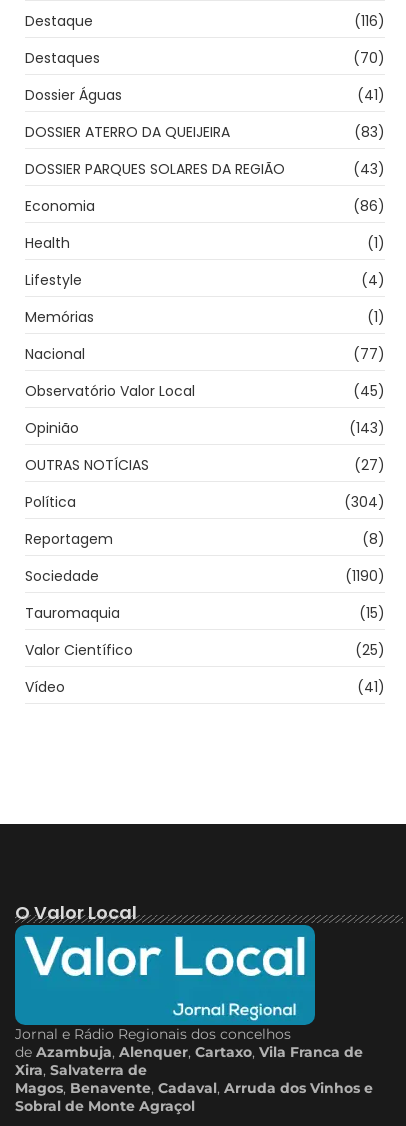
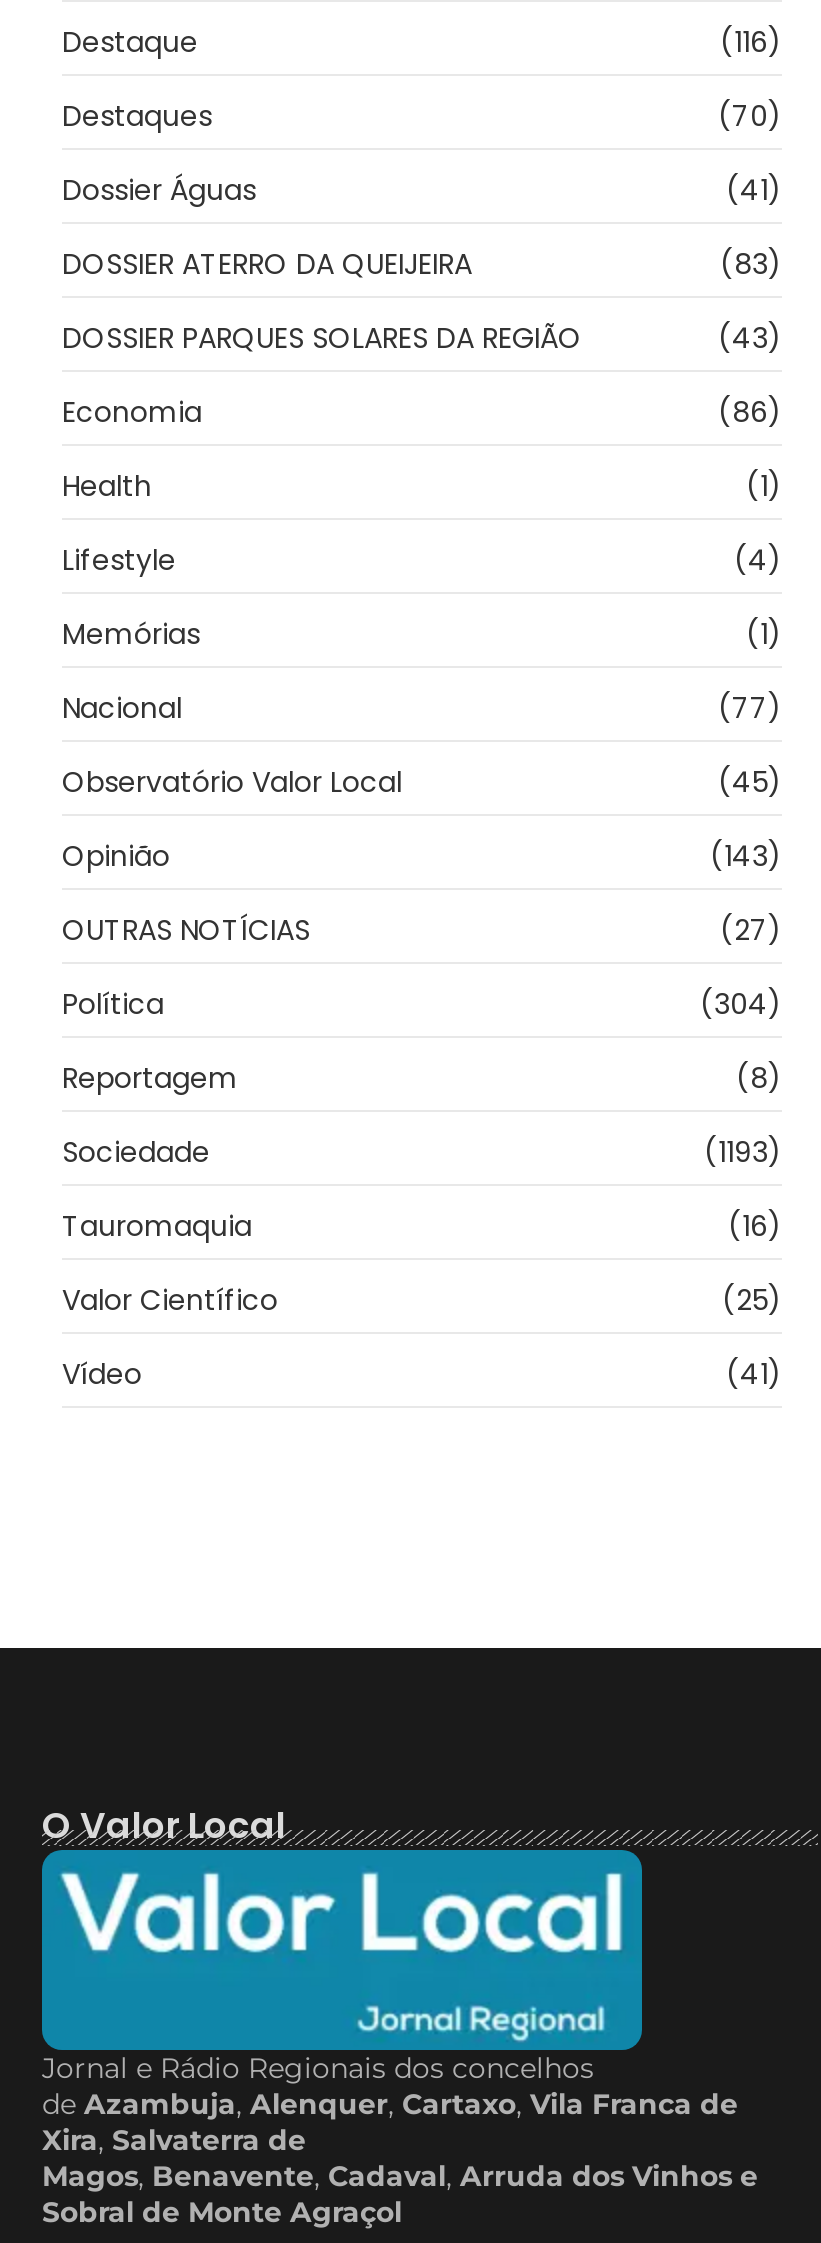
- (1190)
+ (1193)

- (15)
+ (16)
